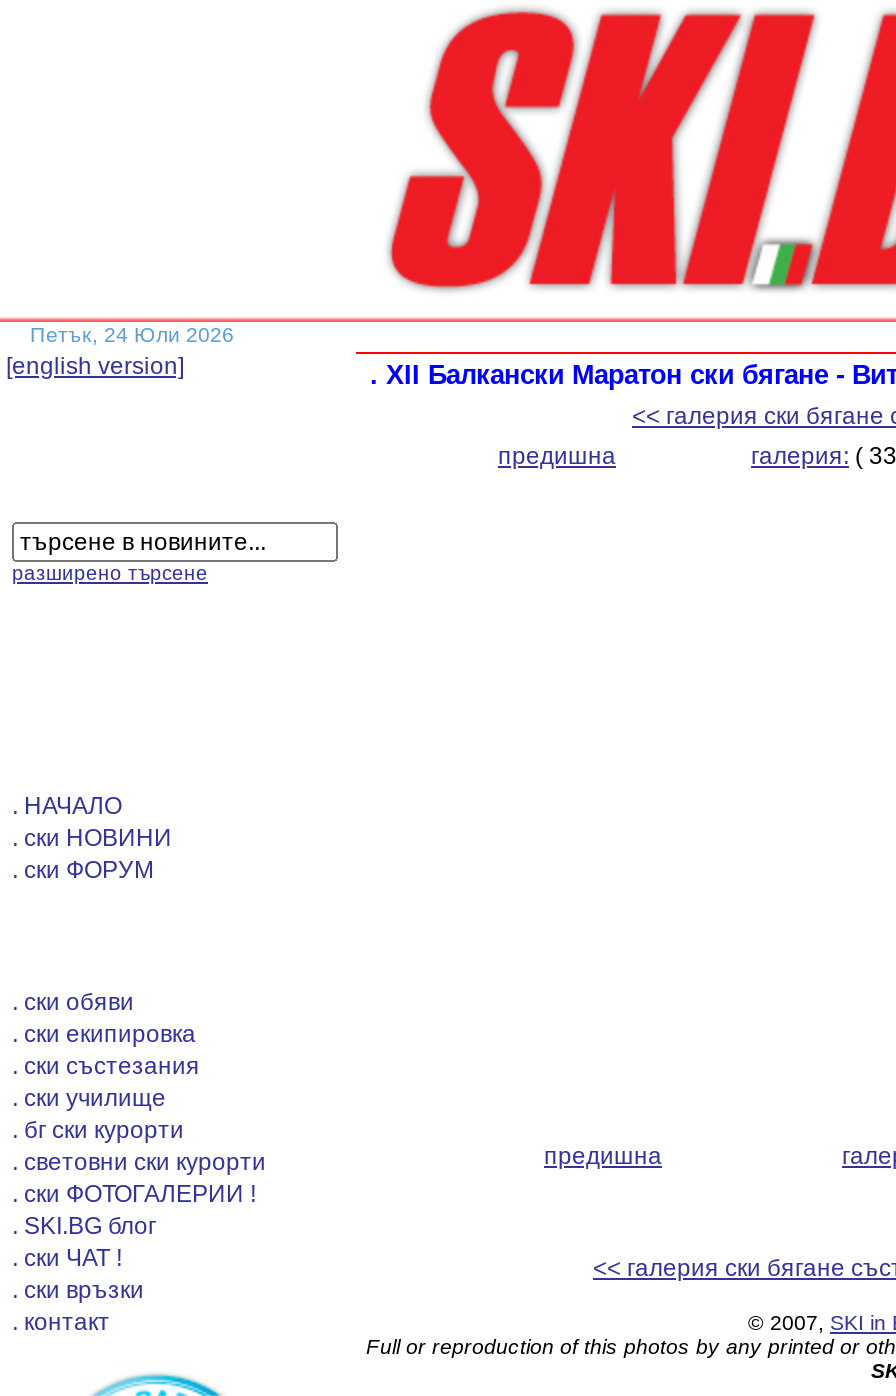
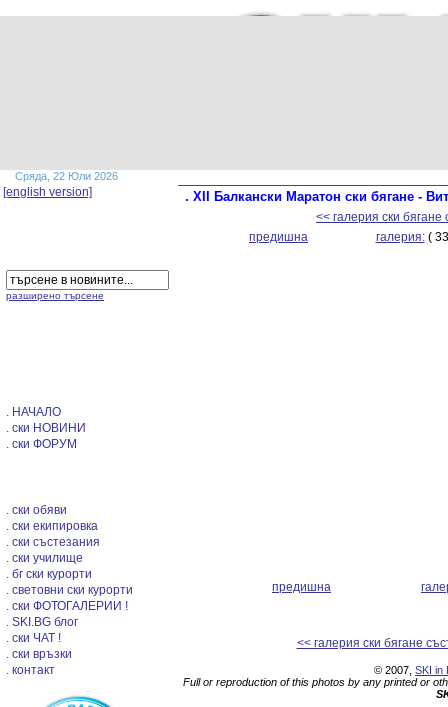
- [image]

- Петък, 24 Юли 2026
+ Сряда, 22 Юли 2026
